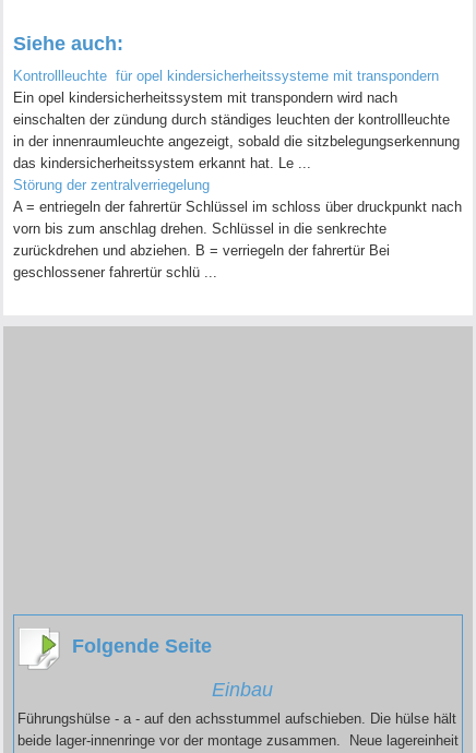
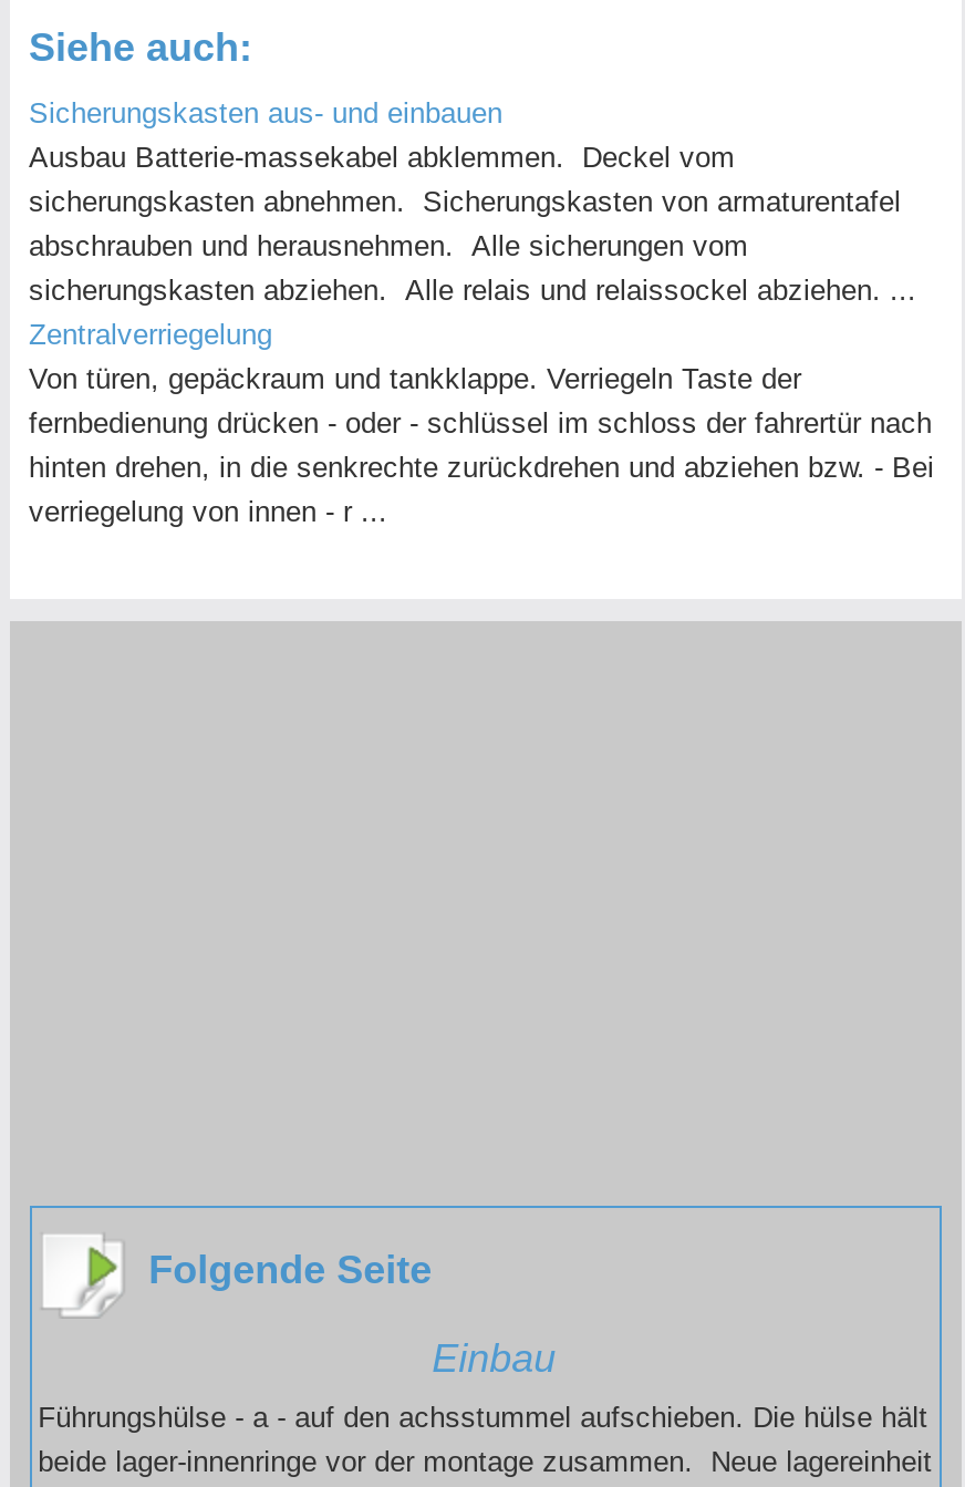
- Kontrollleuchte für opel kindersicherheitssysteme mit transpondern
- Ein opel kindersicherheitssystem mit transpondern wird nach
- einschalten der zündung durch ständiges leuchten der kontrollleuchte
- in der innenraumleuchte angezeigt, sobald die sitzbelegungserkennung
- das kindersicherheitssystem erkannt hat. Le ...
- Störung der zentralverriegelung
- A = entriegeln der fahrertür Schlüssel im schloss über druckpunkt nach
- vorn bis zum anschlag drehen. Schlüssel in die senkrechte
- zurückdrehen und abziehen. B = verriegeln der fahrertür Bei
- geschlossener fahrertür schlü ...
+ Sicherungskasten aus- und einbauen
+ Ausbau Batterie-massekabel abklemmen. Deckel vom
+ sicherungskasten abnehmen. Sicherungskasten von armaturentafel
+ abschrauben und herausnehmen. Alle sicherungen vom
+ sicherungskasten abziehen. Alle relais und relaissockel abziehen. ...
+ Zentralverriegelung
+ Von türen, gepäckraum und tankklappe. Verriegeln Taste der
+ fernbedienung drücken - oder - schlüssel im schloss der fahrertür nach
+ hinten drehen, in die senkrechte zurückdrehen und abziehen bzw. - Bei
+ verriegelung von innen - r ...
